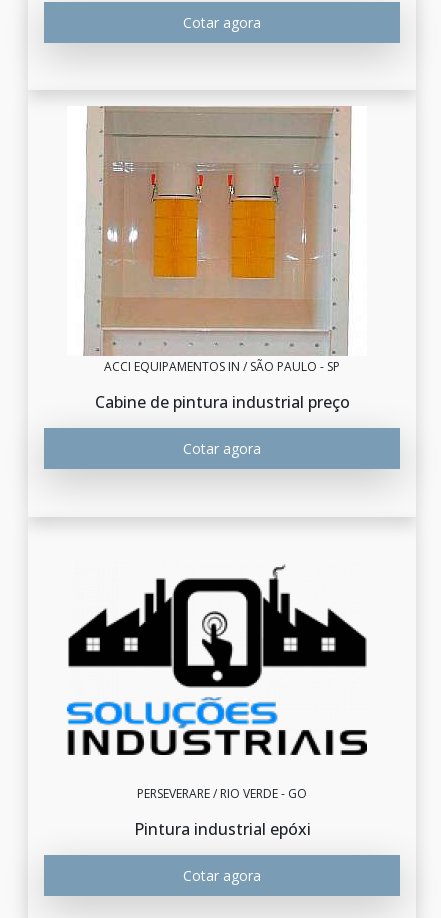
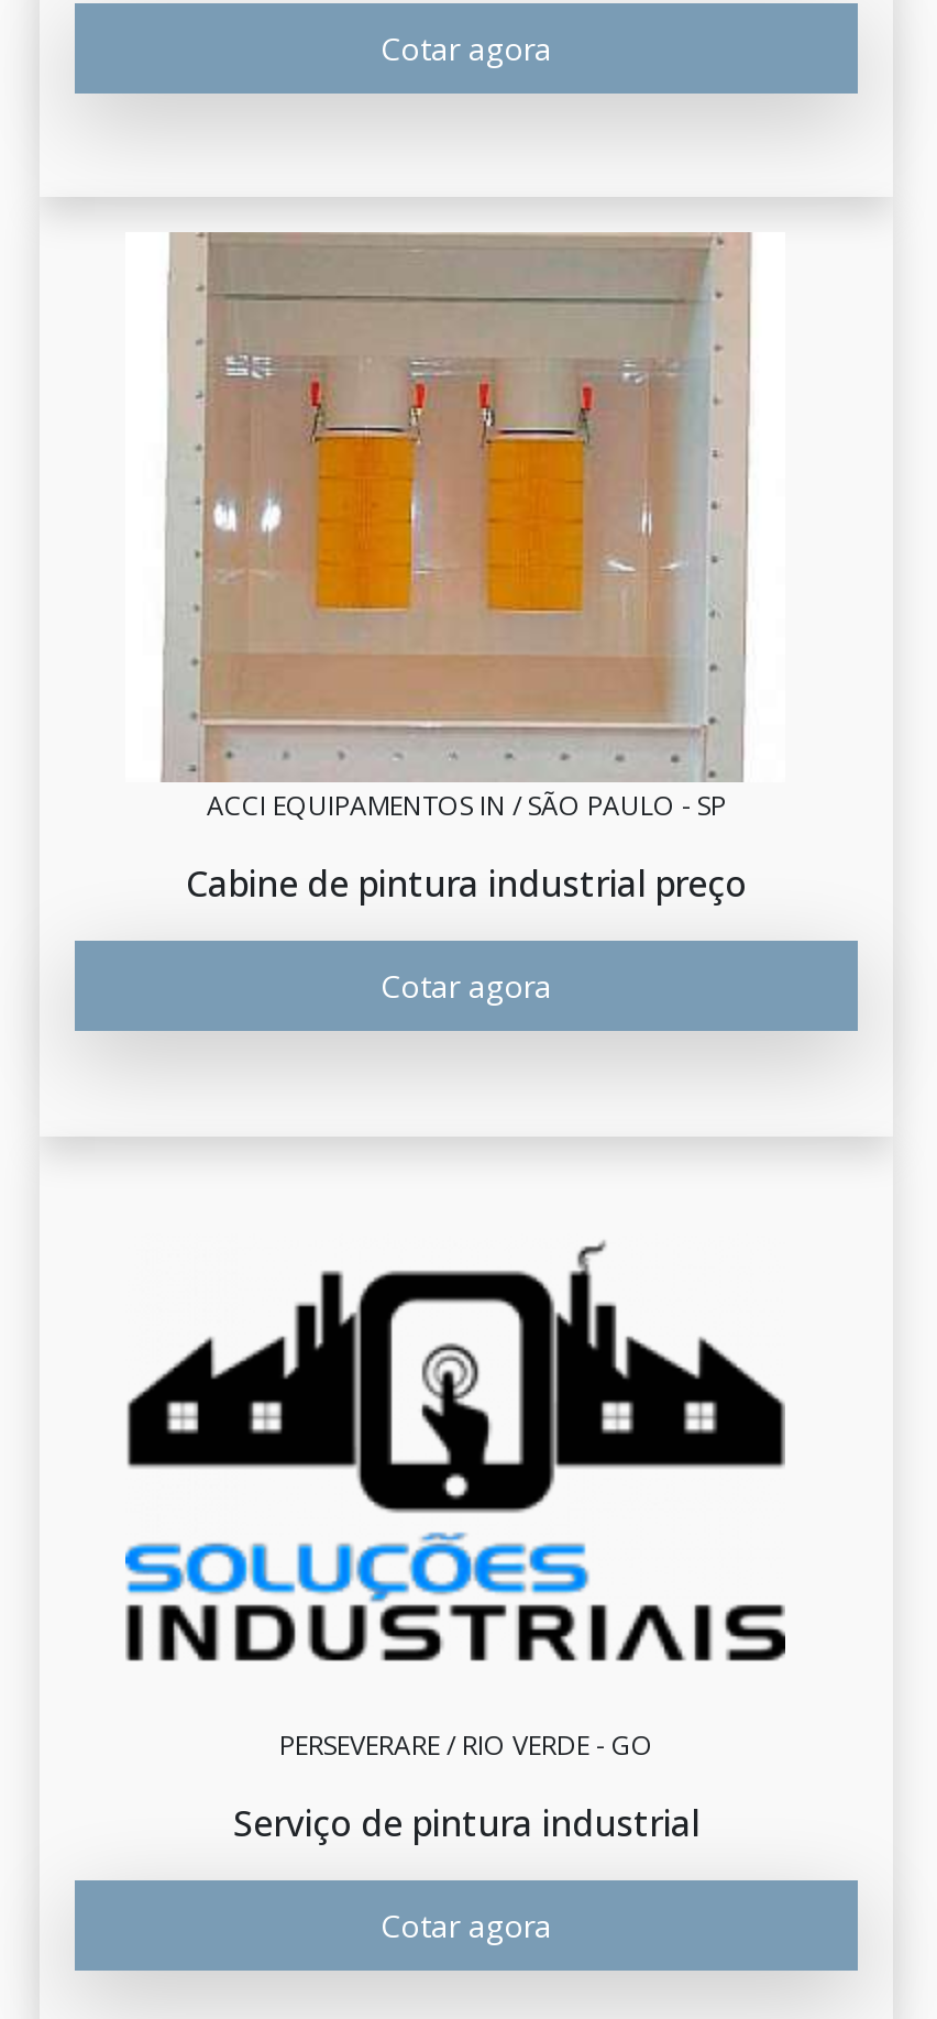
- Pintura industrial epóxi
+ Serviço de pintura industrial
